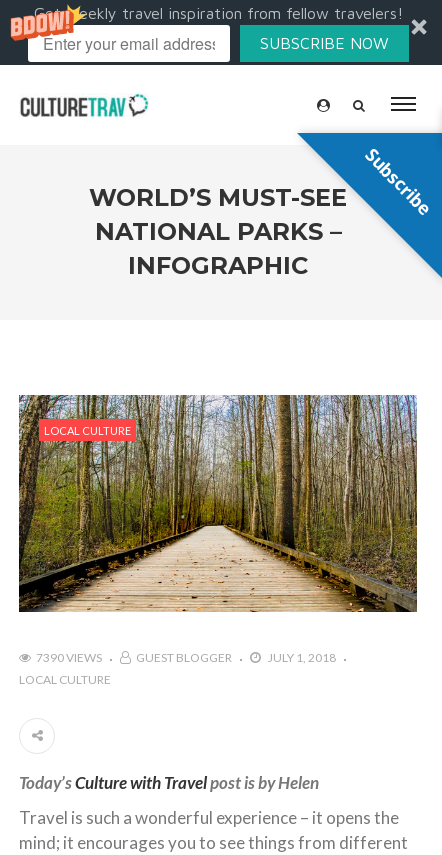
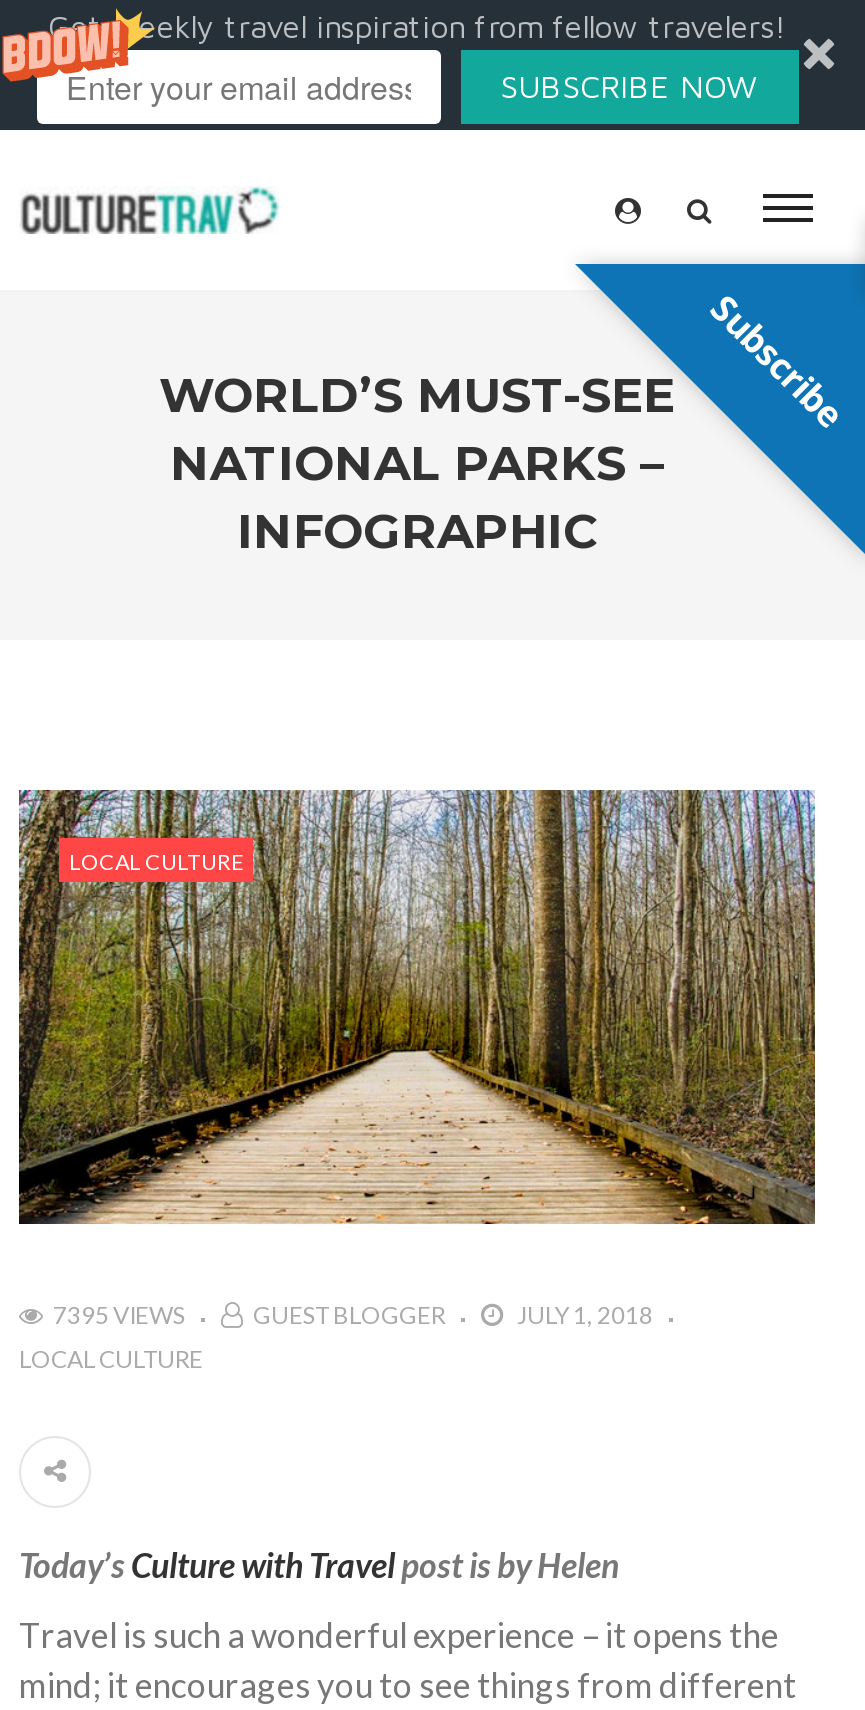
- 7390 VIEWS
+ 7395 VIEWS
